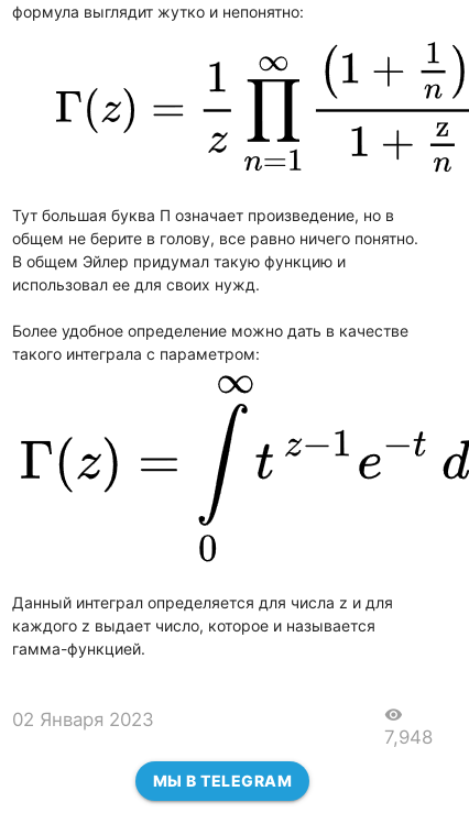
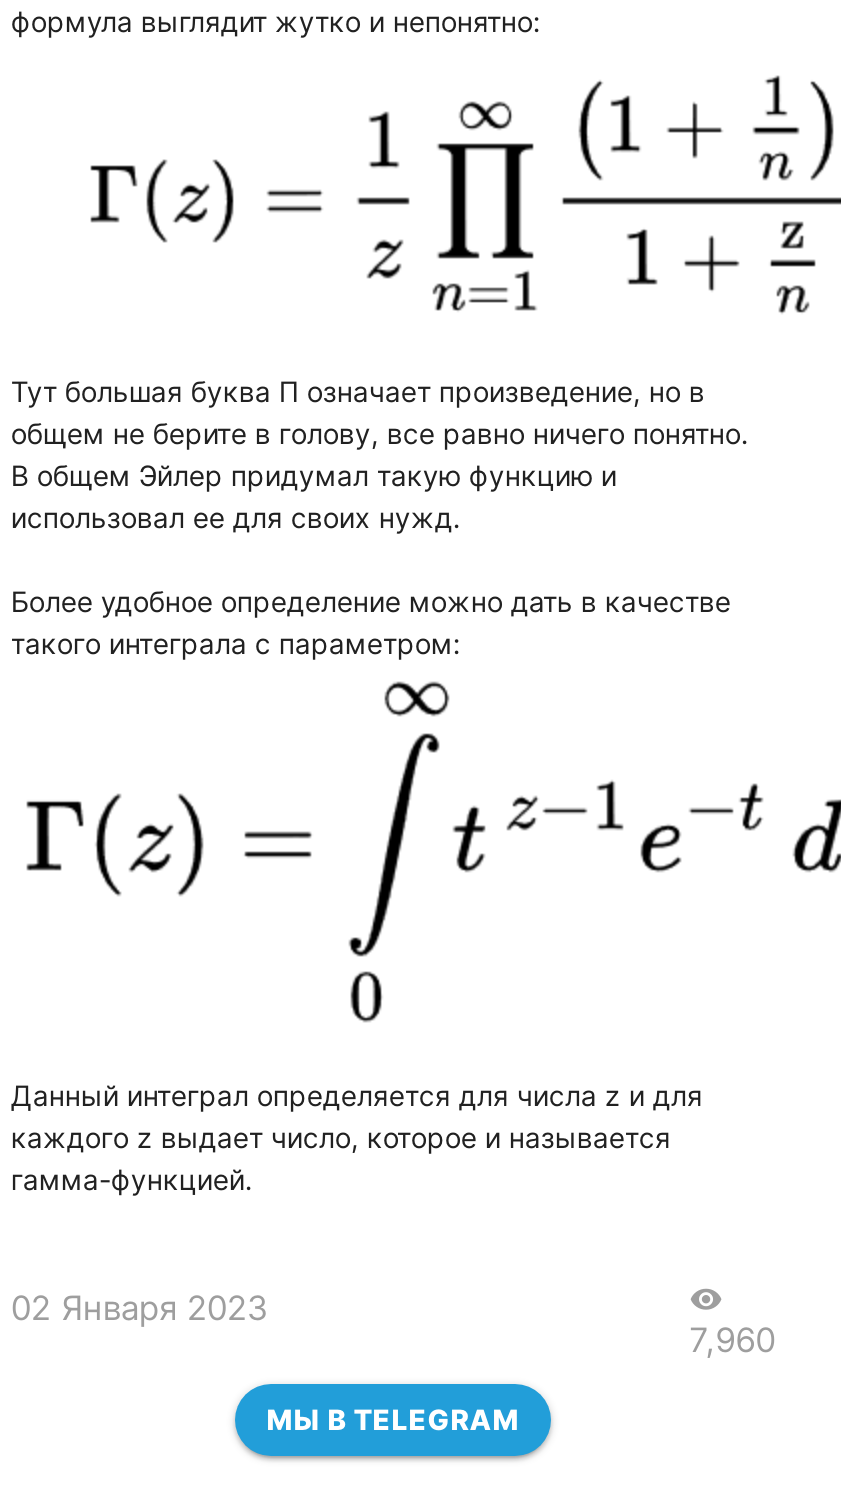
- 7,948
+ 7,960
